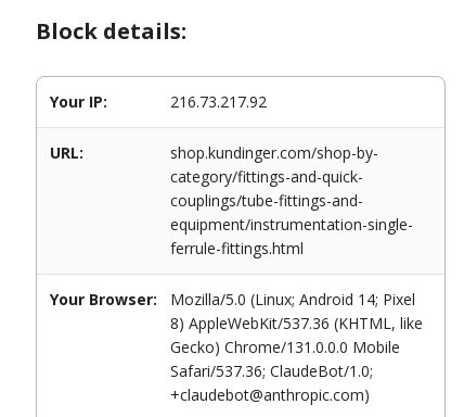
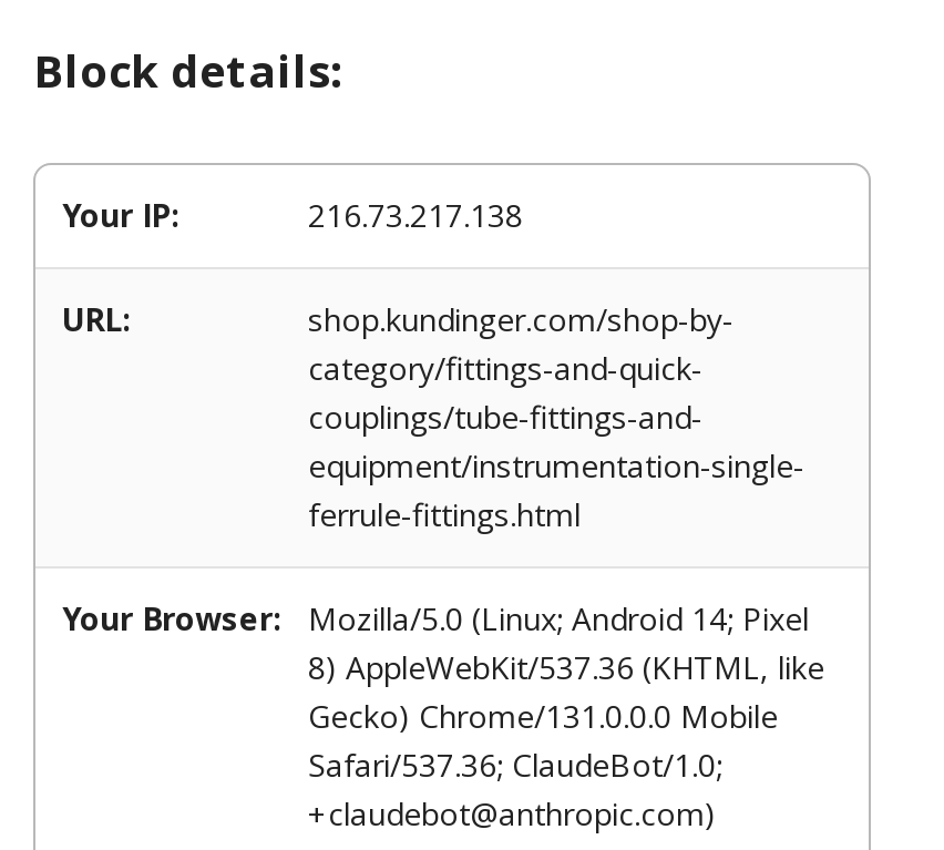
- 216.73.217.92
+ 216.73.217.138
